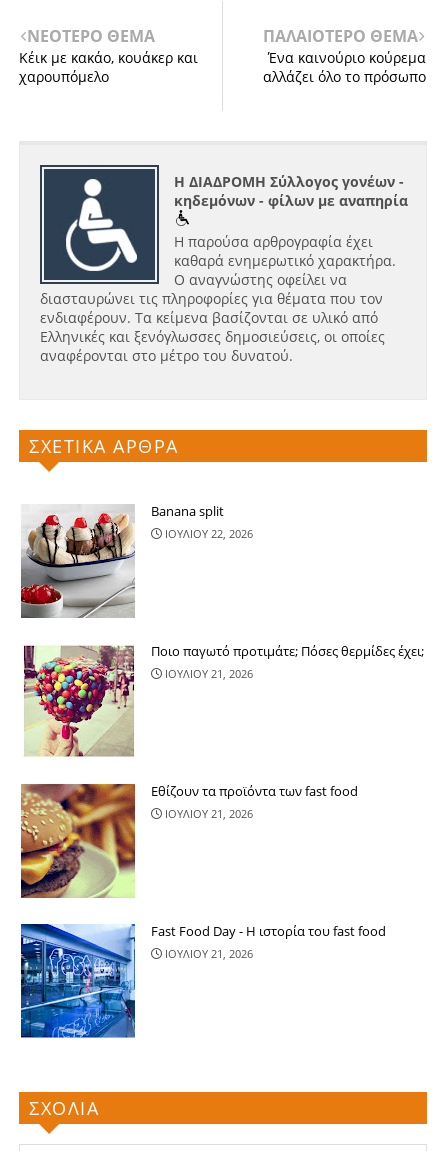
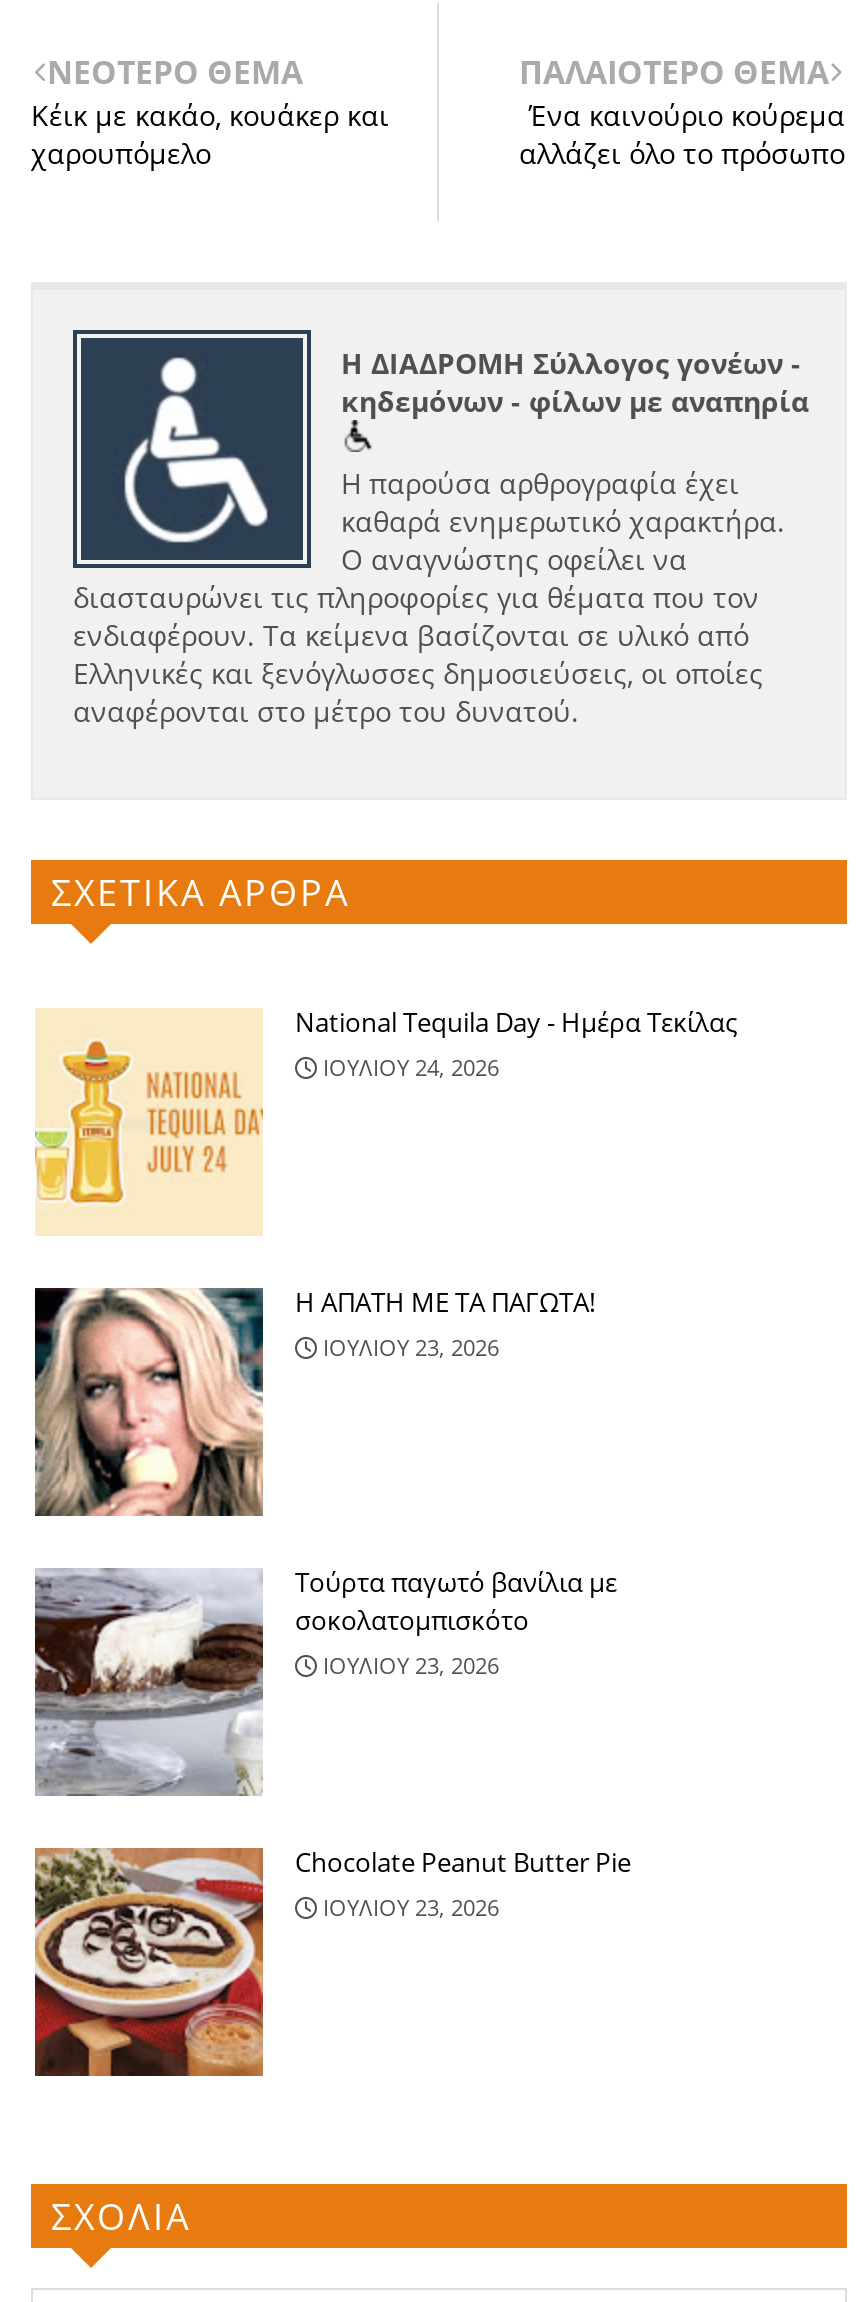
- [image]
- Βanana split
- ΙΟΥΛΙΟΥ 22, 2026
+ [image]
+ National Tequila Day - Ημέρα Τεκίλας
+ ΙΟΥΛΙΟΥ 24, 2026

- [image]
- Ποιο παγωτό προτιμάτε; Πόσες θερμίδες έχει;
- ΙΟΥΛΙΟΥ 21, 2026
+ [image]
+ Η ΑΠΑΤΗ ΜΕ ΤΑ ΠΑΓΩΤΑ!
+ ΙΟΥΛΙΟΥ 23, 2026

- [image]
- Εθίζουν τα προϊόντα των fast food
- ΙΟΥΛΙΟΥ 21, 2026
+ [image]
+ Τούρτα παγωτό βανίλια με
+ σοκολατομπισκότο
+ ΙΟΥΛΙΟΥ 23, 2026

- [image]
- Fast Food Day - Η ιστορία του fast food
- ΙΟΥΛΙΟΥ 21, 2026
+ [image]
+ Chocolate Peanut Butter Pie
+ ΙΟΥΛΙΟΥ 23, 2026
